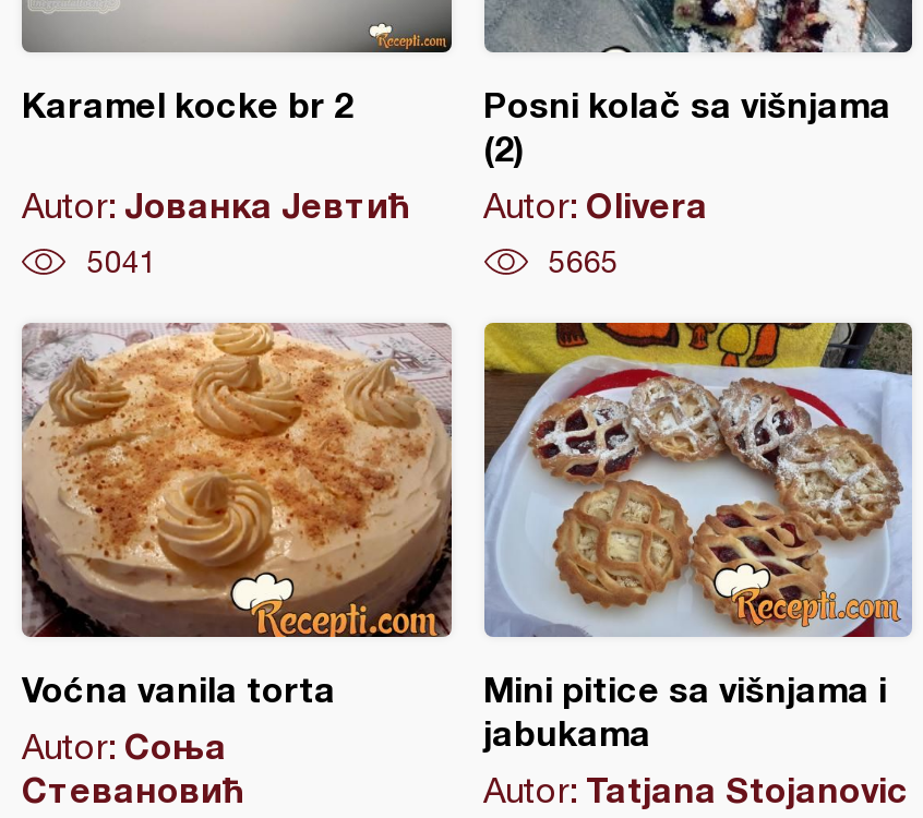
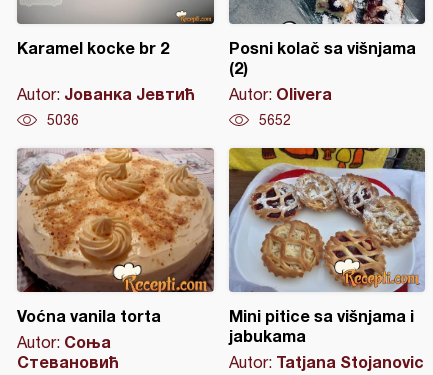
- 5041
+ 5036

- 5665
+ 5652
